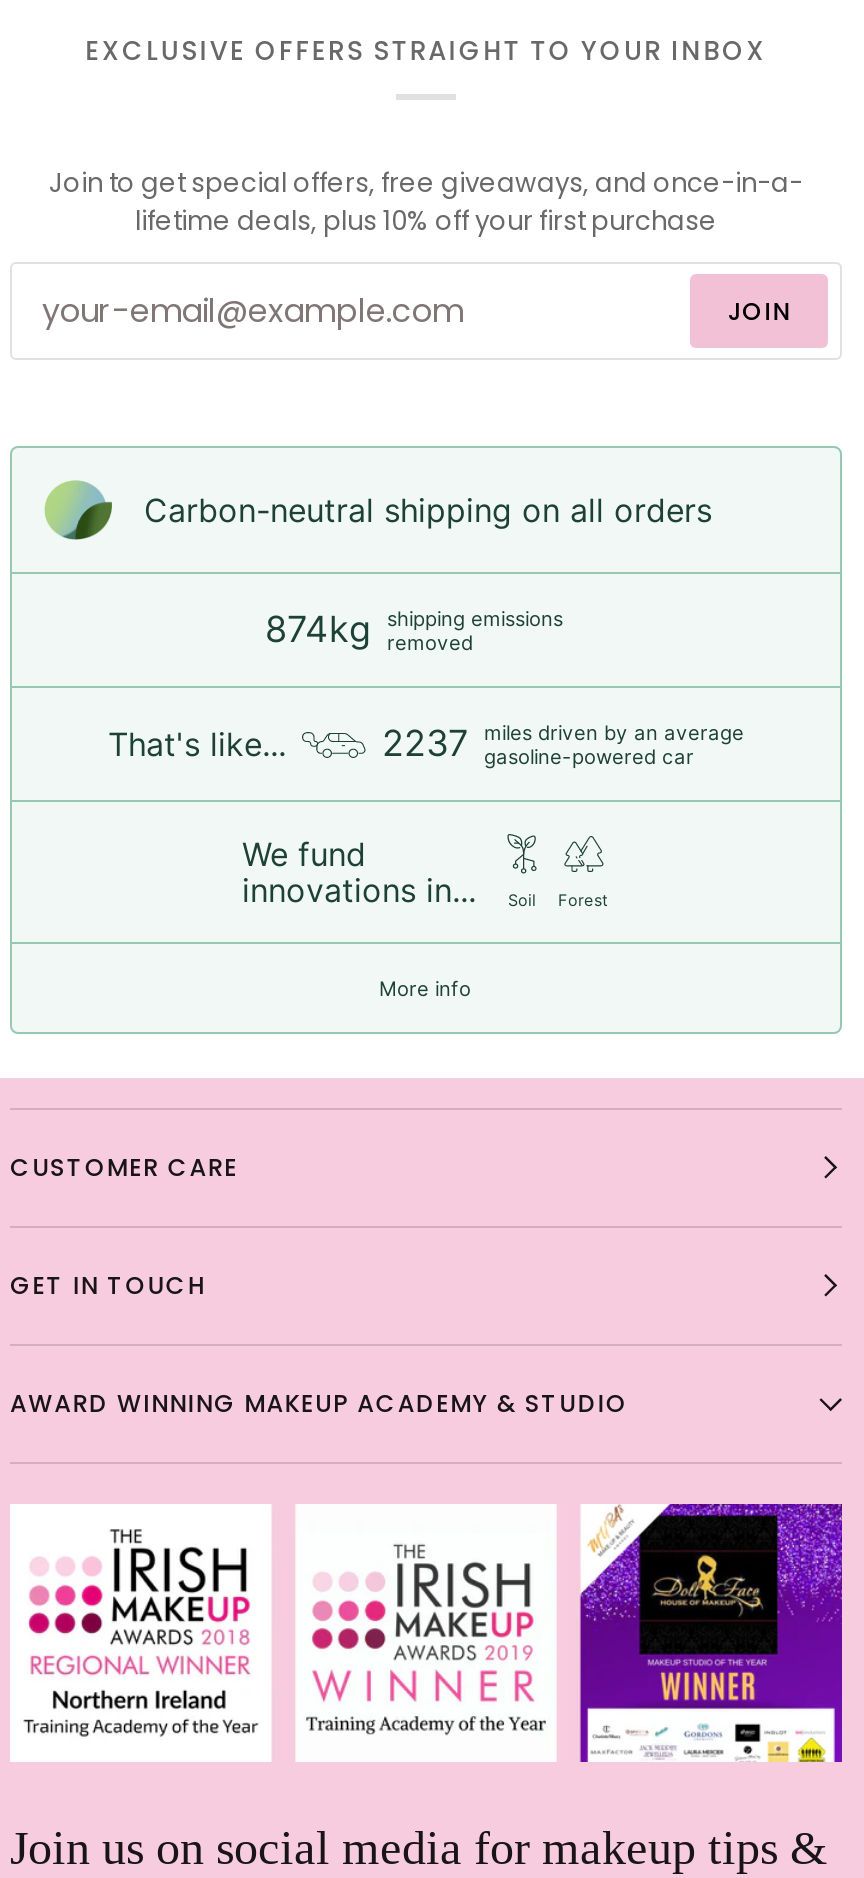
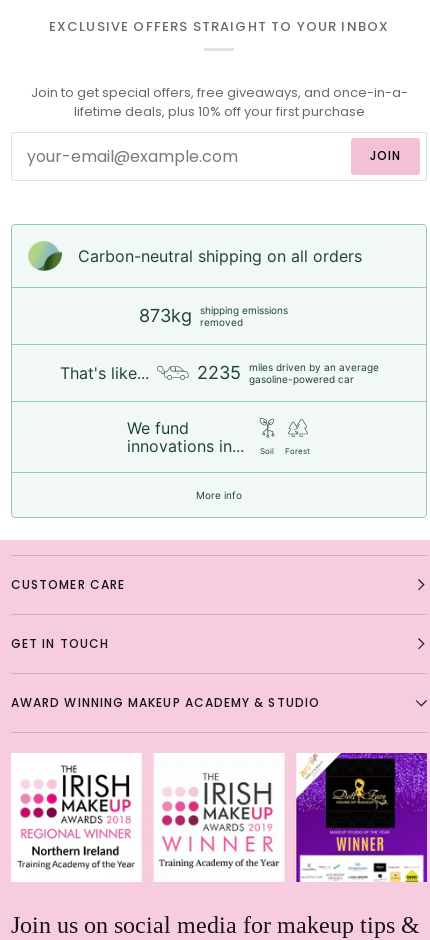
- 874kg shipping emissions removed
+ 873kg shipping emissions removed

- 2237 miles driven by an average gasoline-powered car
+ 2235 miles driven by an average gasoline-powered car
